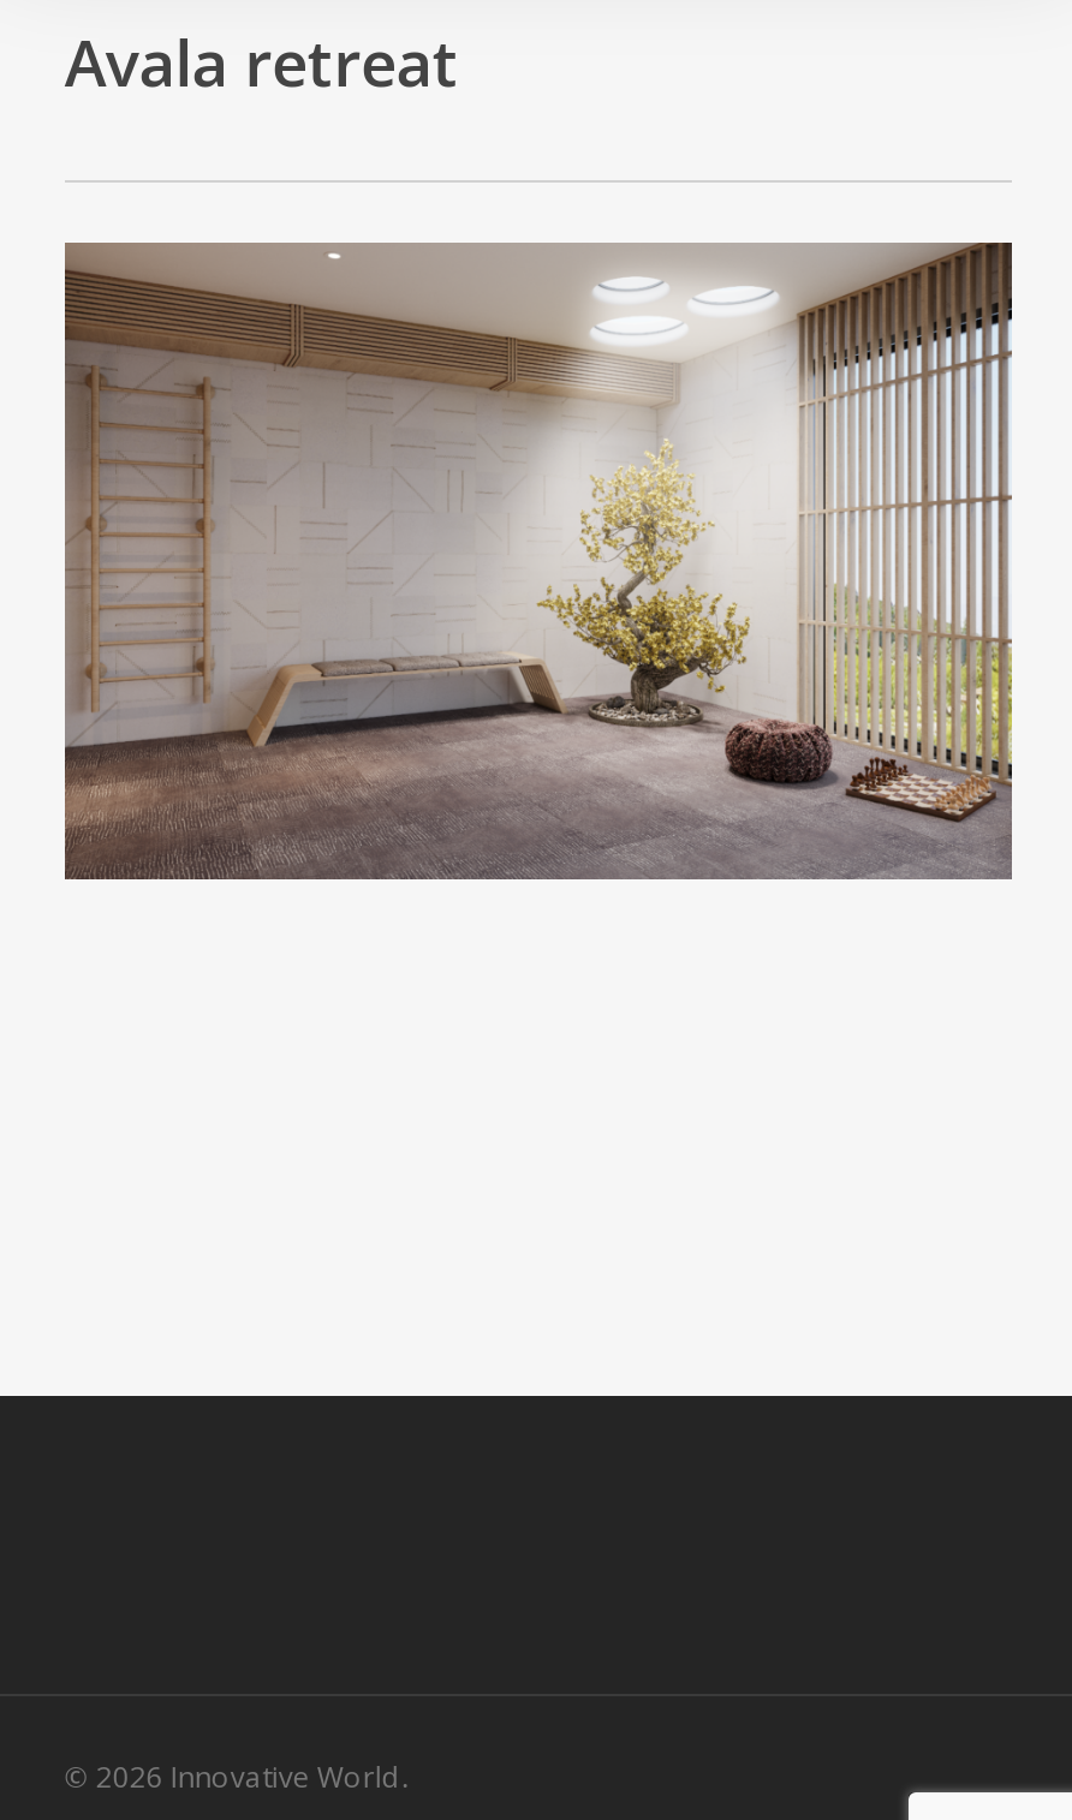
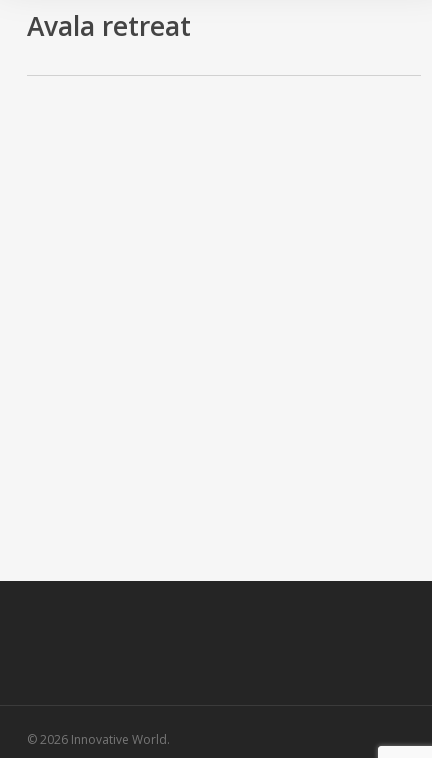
- [image]
